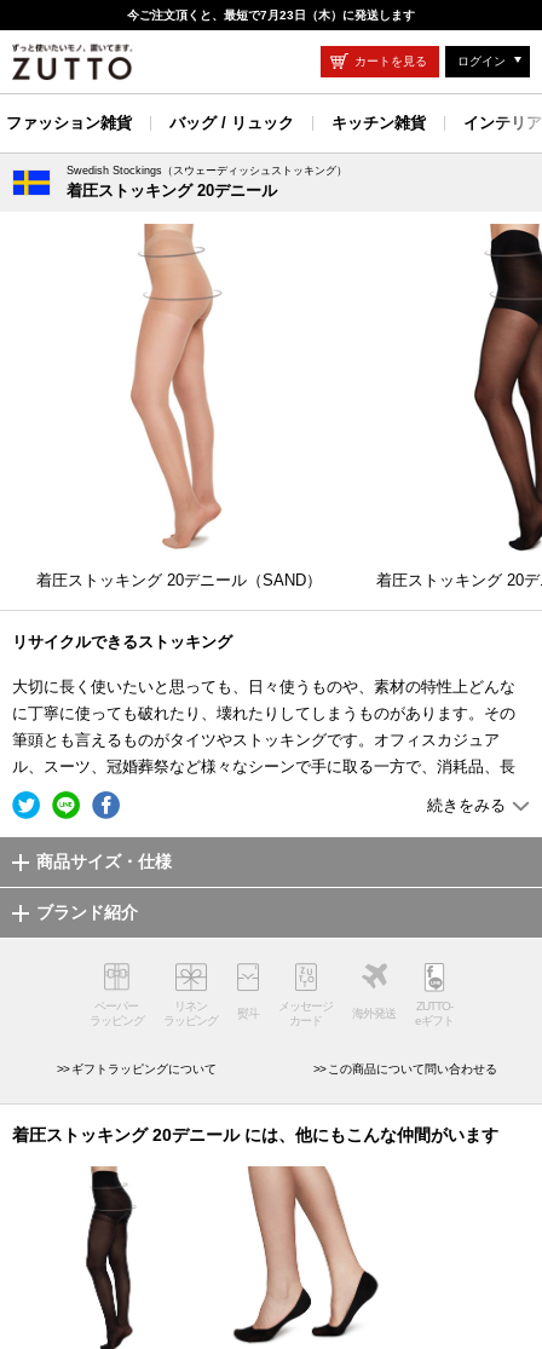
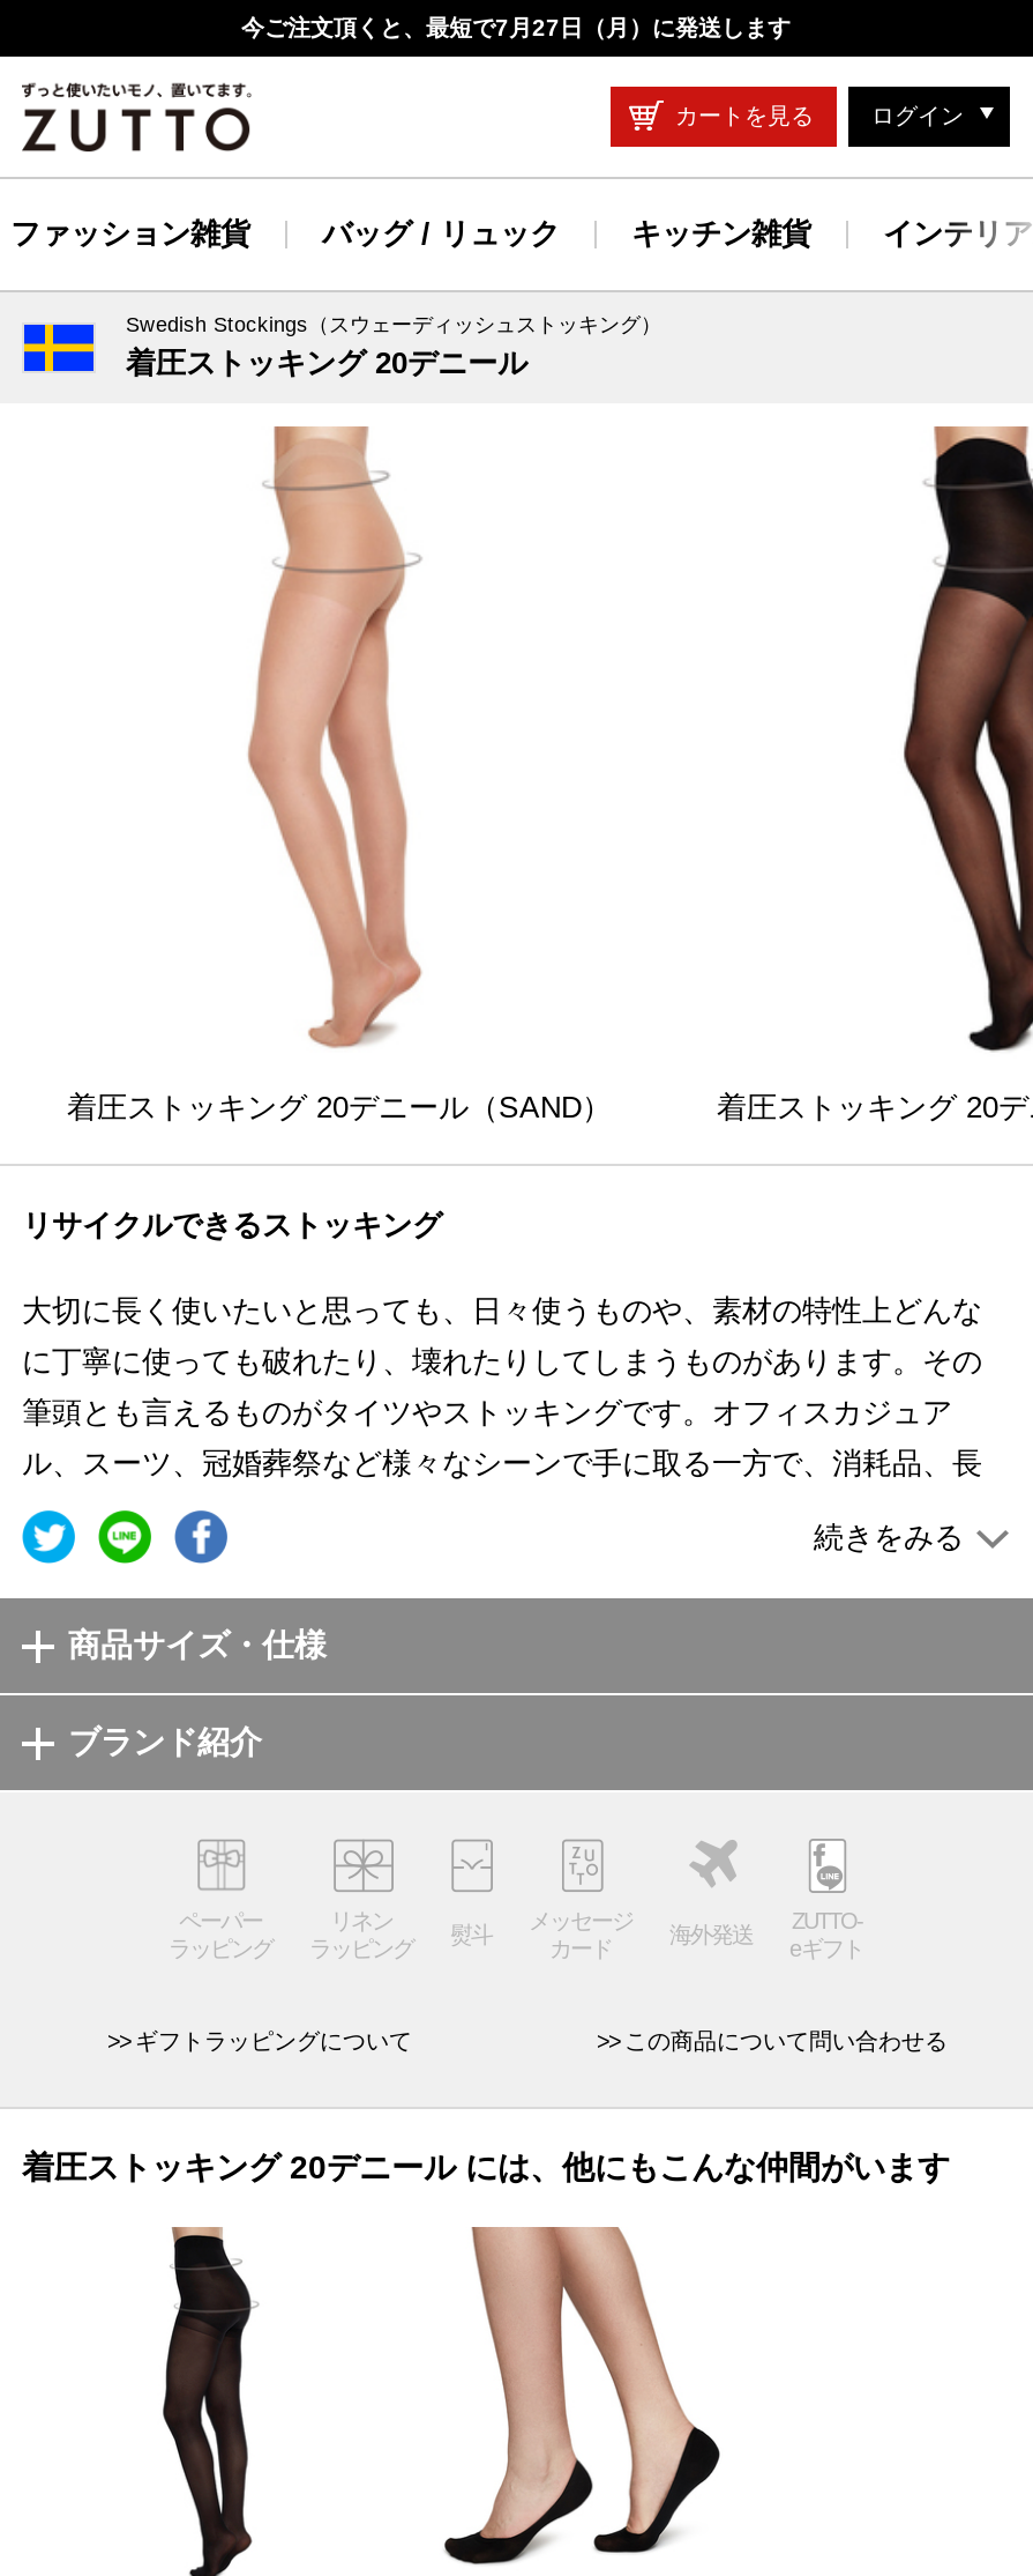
- 今ご注文頂くと、最短で7月23日（木）に発送します
+ 今ご注文頂くと、最短で7月27日（月）に発送します
